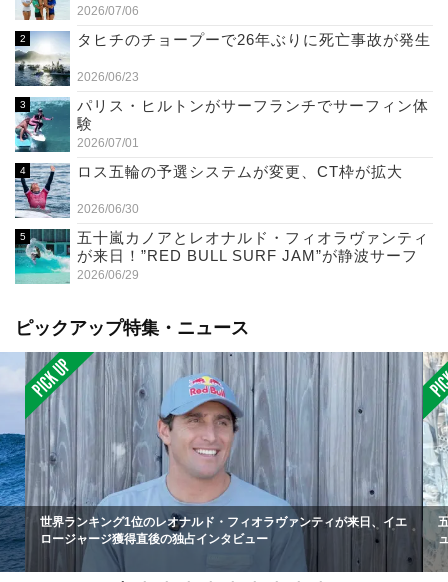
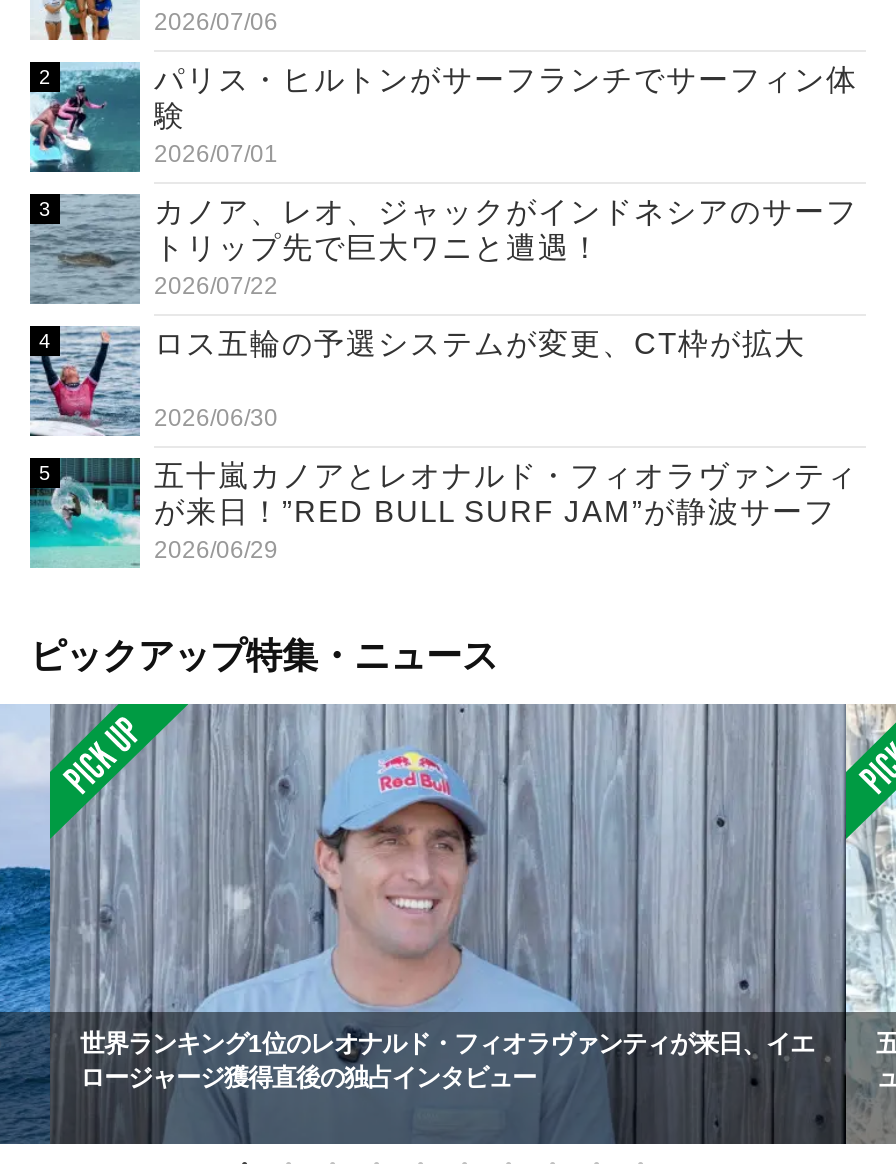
- [image]
- タヒチのチョープーで26年ぶりに死亡事故が発生
- 2026/06/23

moved up: [image] | パリス・ヒルトンがサーフランチでサーフィン体 | 験 | 2026/07/01

+ [image]
+ カノア、レオ、ジャックがインドネシアのサーフ
+ トリップ先で巨大ワニと遭遇！
+ 2026/07/22
